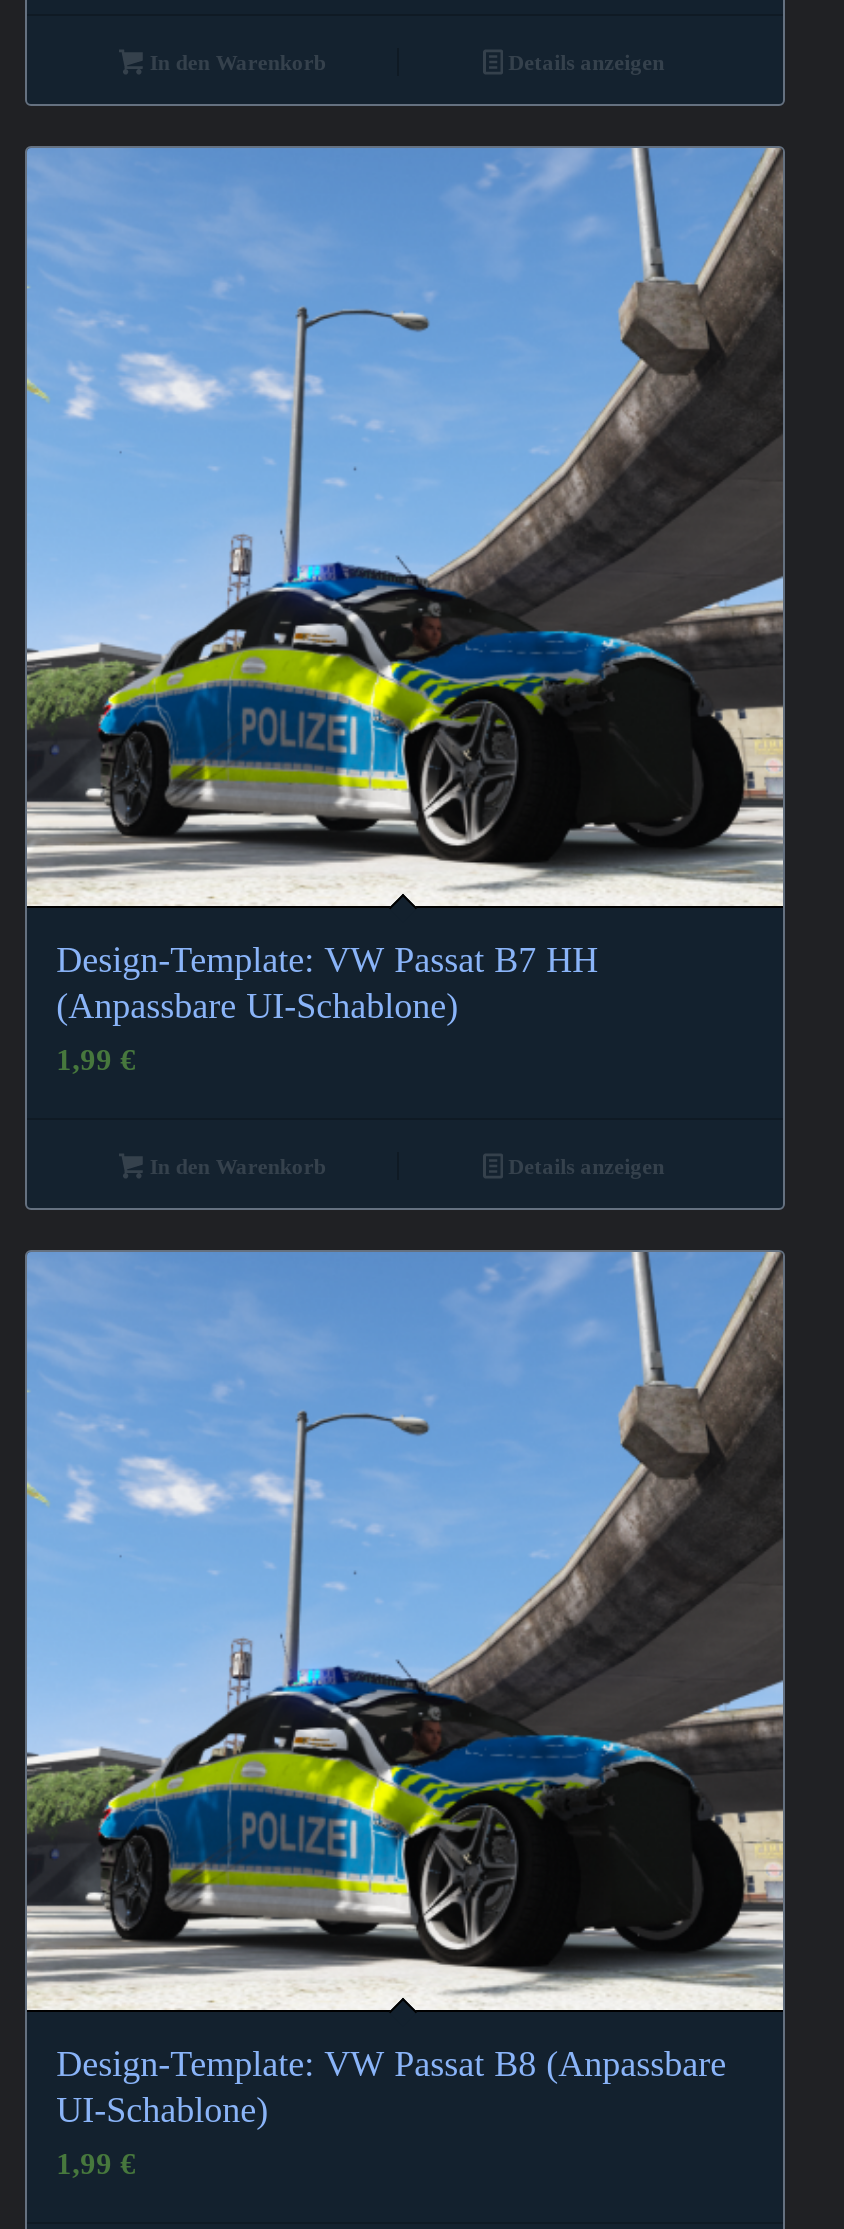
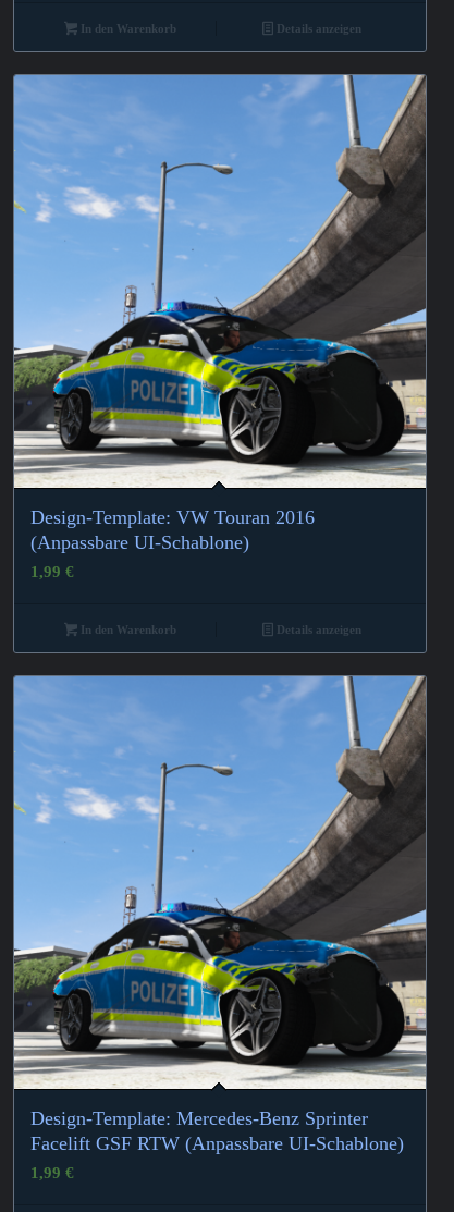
- Design-Template: VW Passat B7 HH
+ Design-Template: VW Touran 2016

- Design-Template: VW Passat B8 (Anpassbare
- UI-Schablone)
+ Design-Template: Mercedes-Benz Sprinter
+ Facelift GSF RTW (Anpassbare UI-Schablone)
